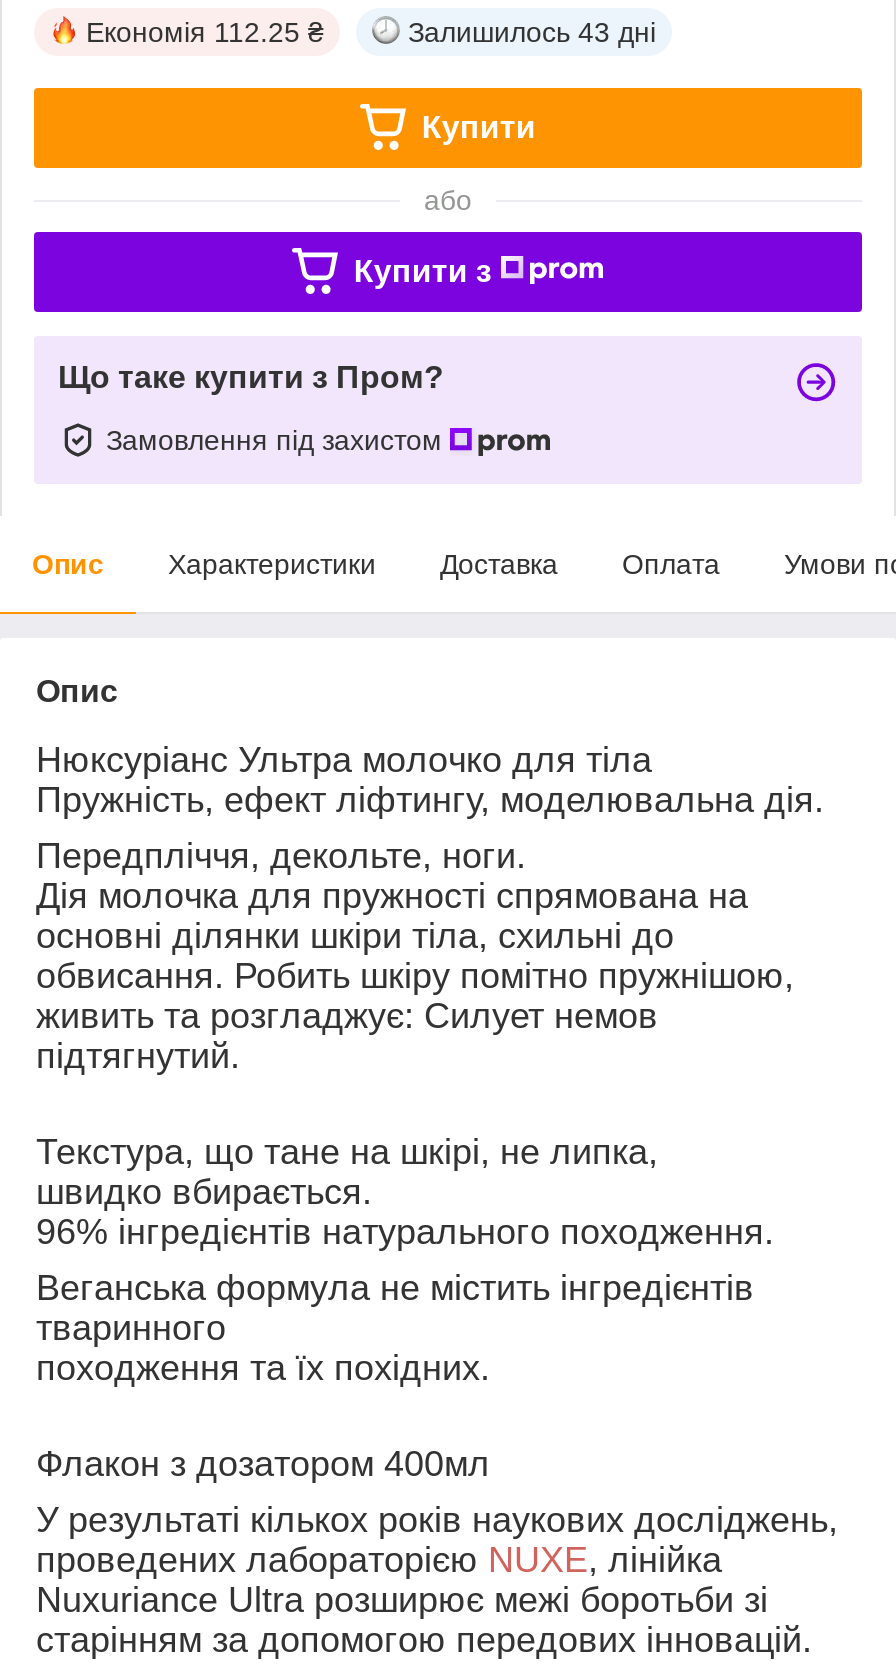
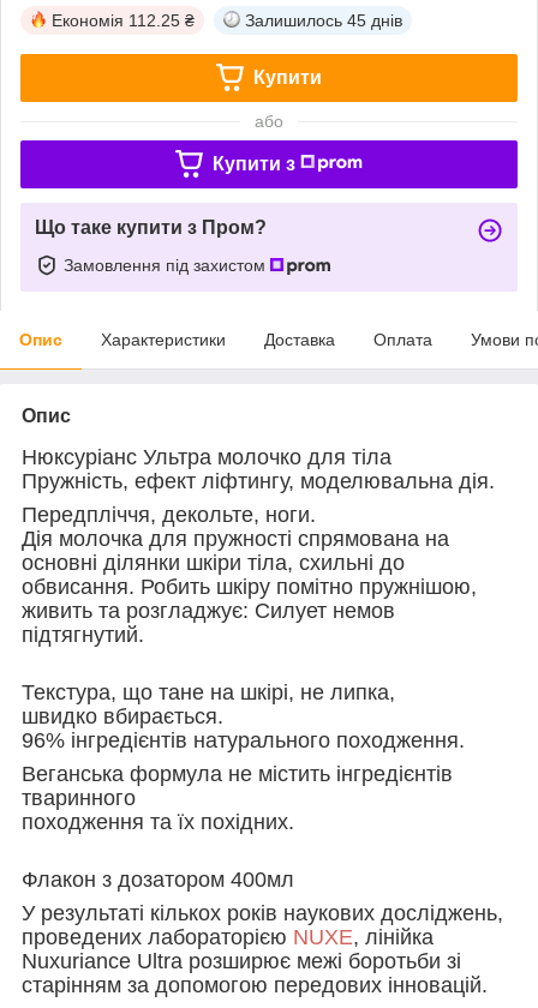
- Залишилось 43 дні
+ Залишилось 45 днів
